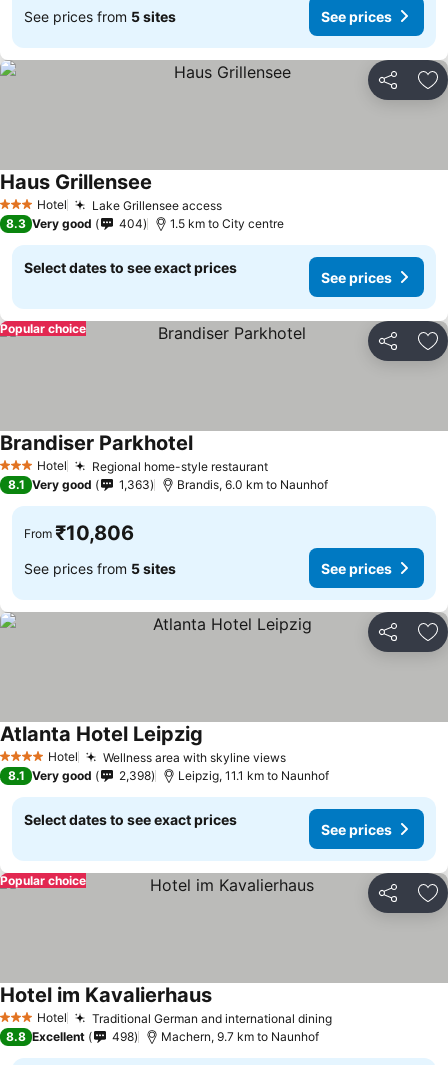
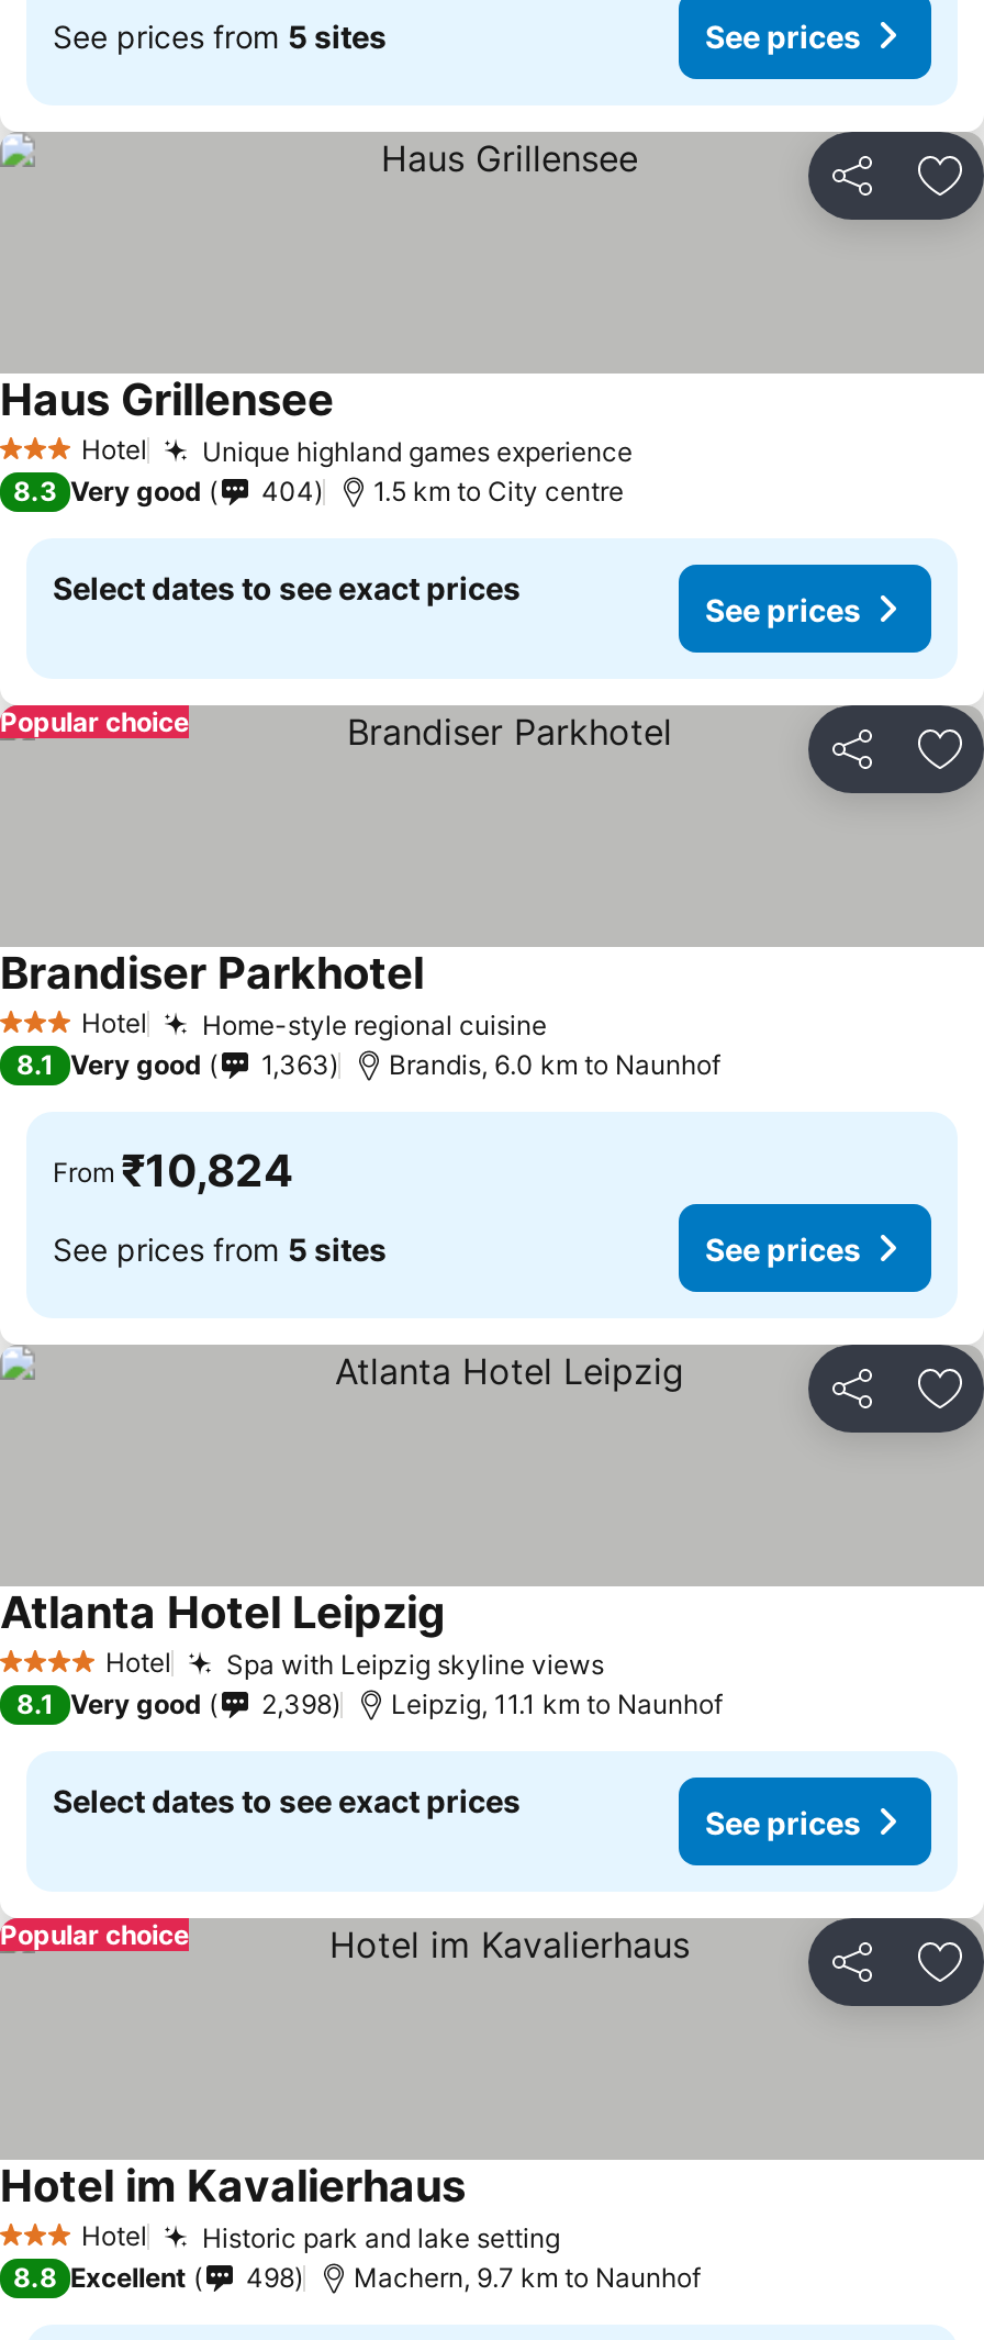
- Lake Grillensee access
+ Unique highland games experience

- Regional home-style restaurant
+ Home-style regional cuisine

- From ₹10,806
+ From ₹10,824

- Wellness area with skyline views
+ Spa with Leipzig skyline views

- Traditional German and international dining
+ Historic park and lake setting
